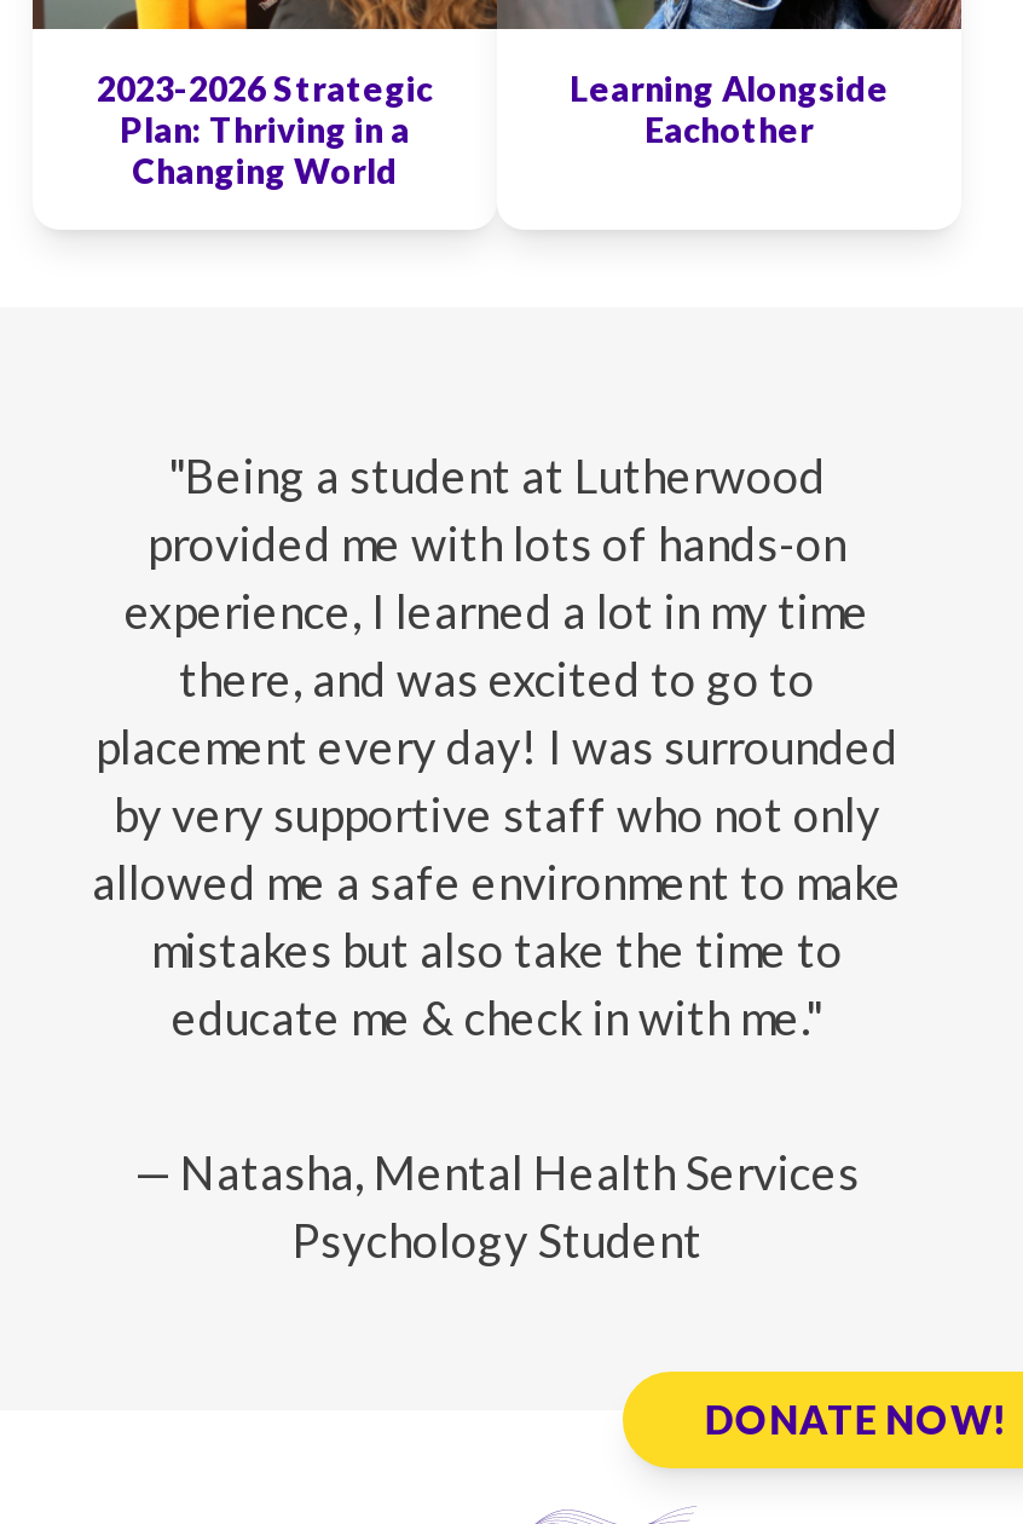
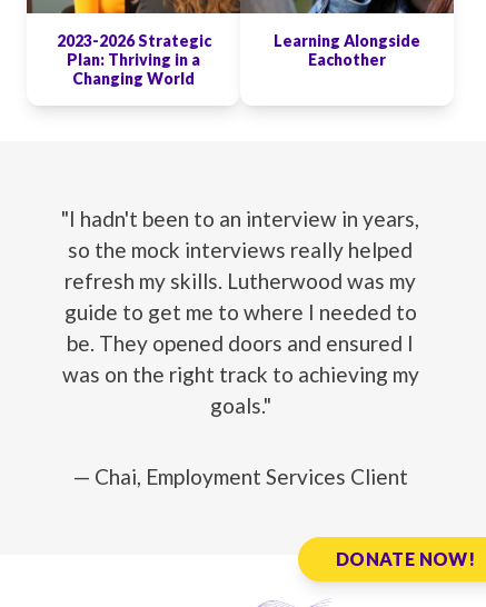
- "Being a student at Lutherwood
- provided me with lots of hands-on
- experience, I learned a lot in my time
- there, and was excited to go to
- placement every day! I was surrounded
- by very supportive staff who not only
- allowed me a safe environment to make
- mistakes but also take the time to
- educate me & check in with me."
+ "I hadn't been to an interview in years,
+ so the mock interviews really helped
+ refresh my skills. Lutherwood was my
+ guide to get me to where I needed to
+ be. They opened doors and ensured I
+ was on the right track to achieving my
+ goals."

- — Natasha, Mental Health Services
- Psychology Student
+ — Chai, Employment Services Client
